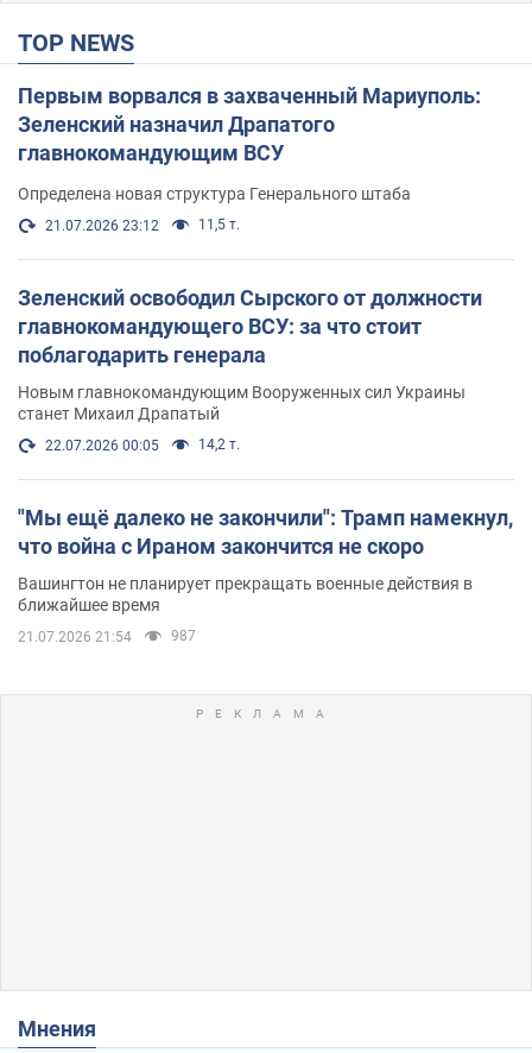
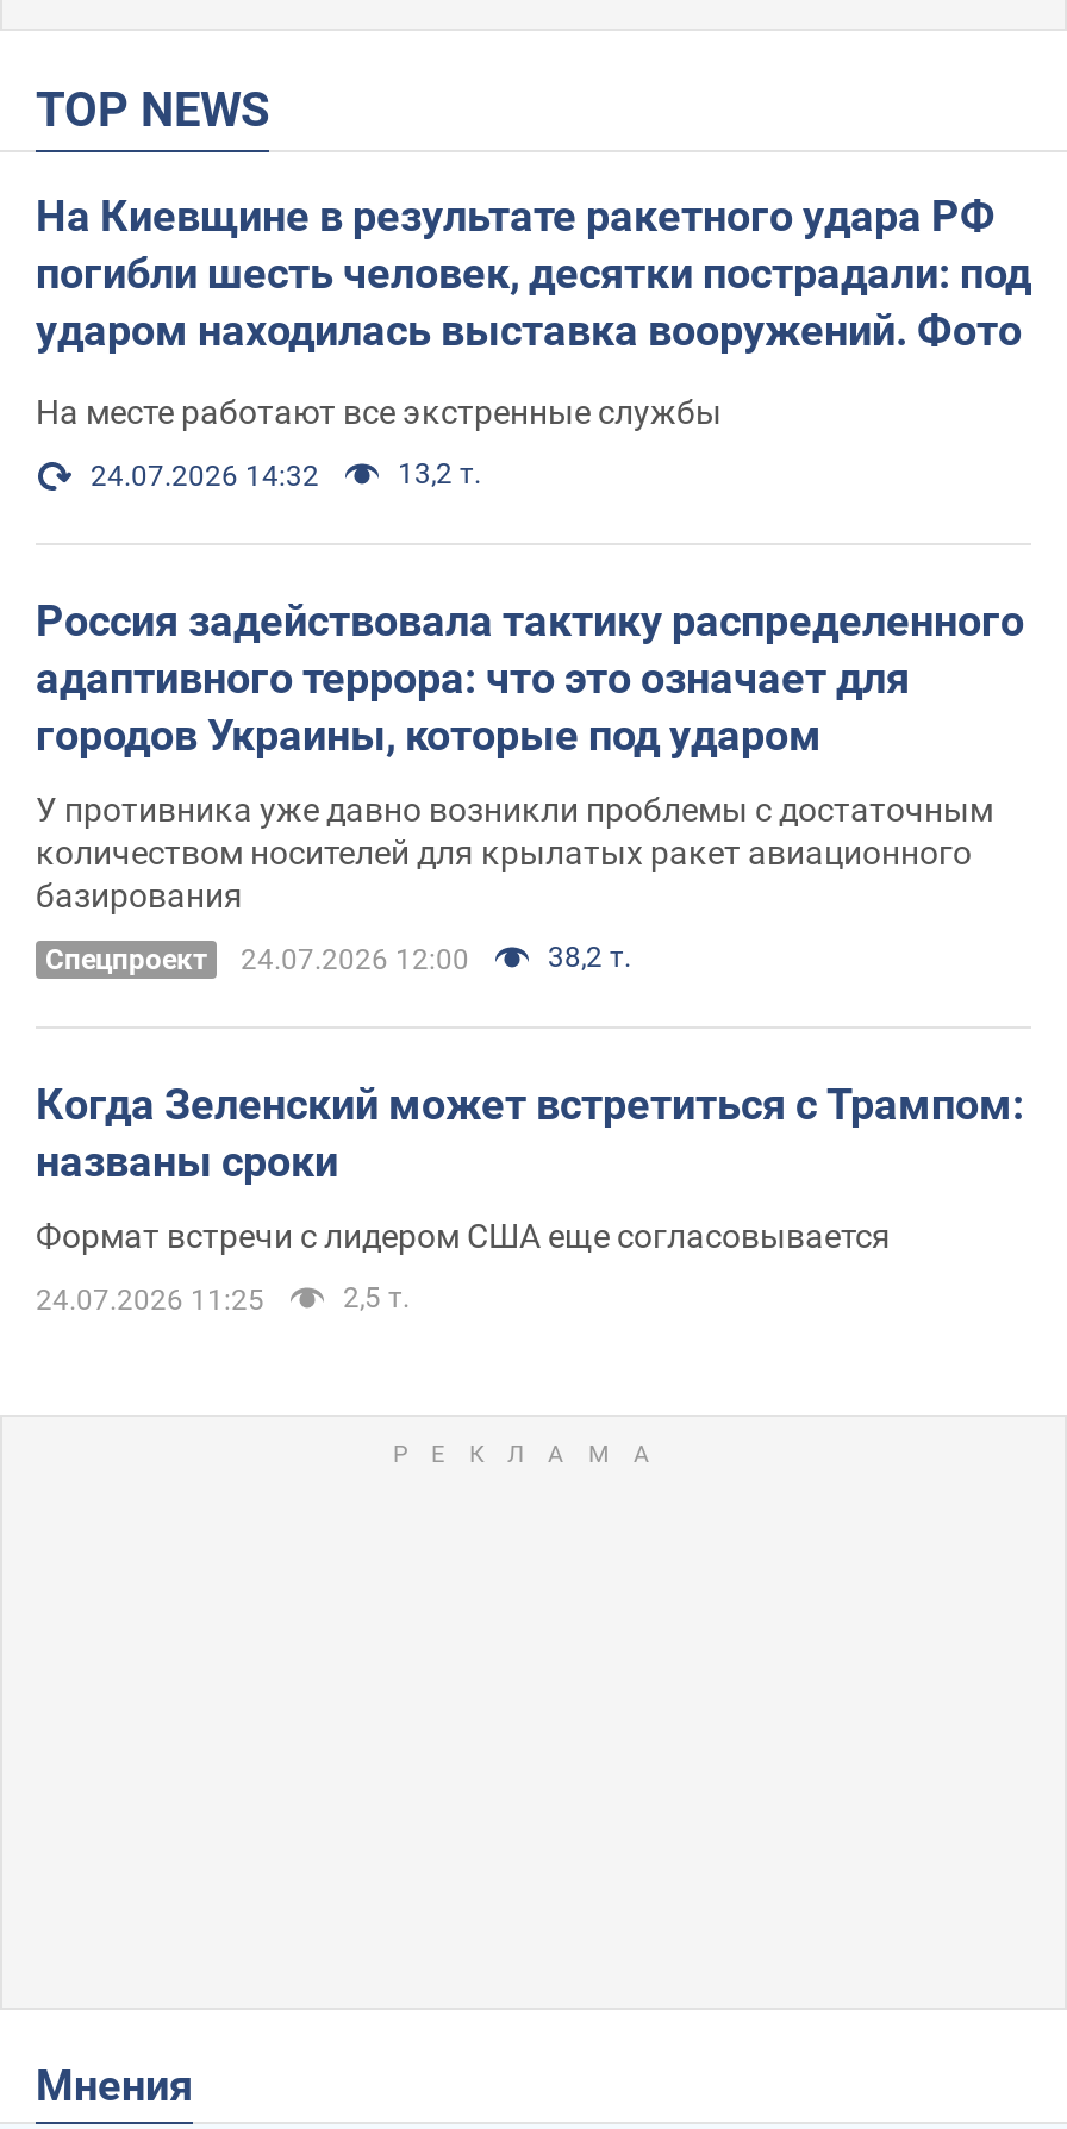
- Первым ворвался в захваченный Мариуполь:
- Зеленский назначил Драпатого
- главнокомандующим ВСУ
+ На Киевщине в результате ракетного удара РФ
+ погибли шесть человек, десятки пострадали: под
+ ударом находилась выставка вооружений. Фото

- Определена новая структура Генерального штаба
+ На месте работают все экстренные службы

- 21.07.2026 23:12
- 11,5 т.
+ 24.07.2026 14:32
+ 13,2 т.

- Зеленский освободил Сырского от должности
- главнокомандующего ВСУ: за что стоит
- поблагодарить генерала
+ Россия задействовала тактику распределенного
+ адаптивного террора: что это означает для
+ городов Украины, которые под ударом

- Новым главнокомандующим Вооруженных сил Украины
- станет Михаил Драпатый
+ У противника уже давно возникли проблемы с достаточным
+ количеством носителей для крылатых ракет авиационного
+ базирования

- 22.07.2026 00:05
- 14,2 т.
+ Спецпроект
+ 24.07.2026 12:00
+ 38,2 т.

- "Мы ещё далеко не закончили": Трамп намекнул,
- что война с Ираном закончится не скоро
+ Когда Зеленский может встретиться с Трампом:
+ названы сроки

- Вашингтон не планирует прекращать военные действия в
- ближайшее время
+ Формат встречи с лидером США еще согласовывается

- 21.07.2026 21:54
- 987
+ 24.07.2026 11:25
+ 2,5 т.
